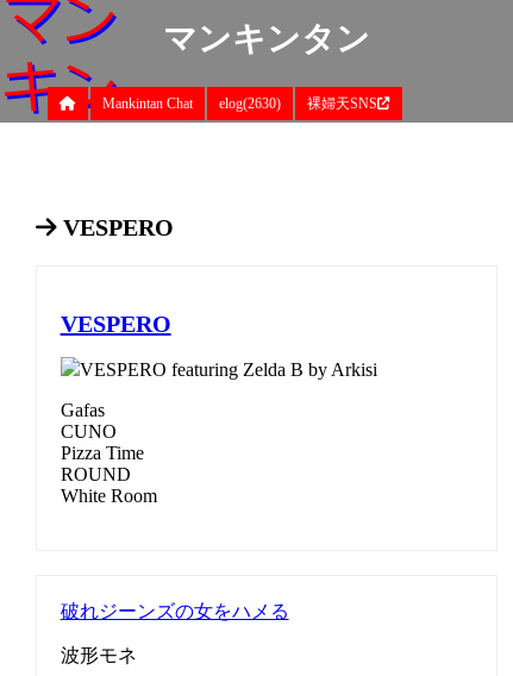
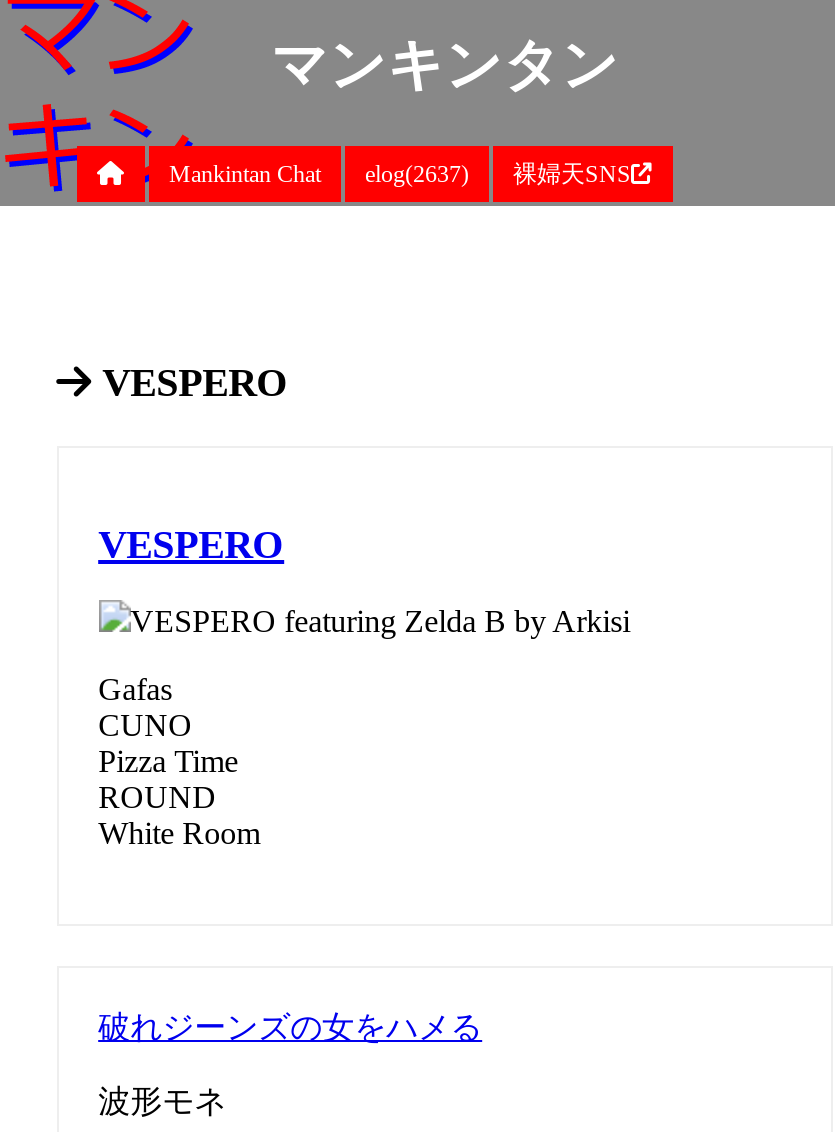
- Mankintan Chat elog(2630) 裸婦天SNS
+ Mankintan Chat elog(2637) 裸婦天SNS
